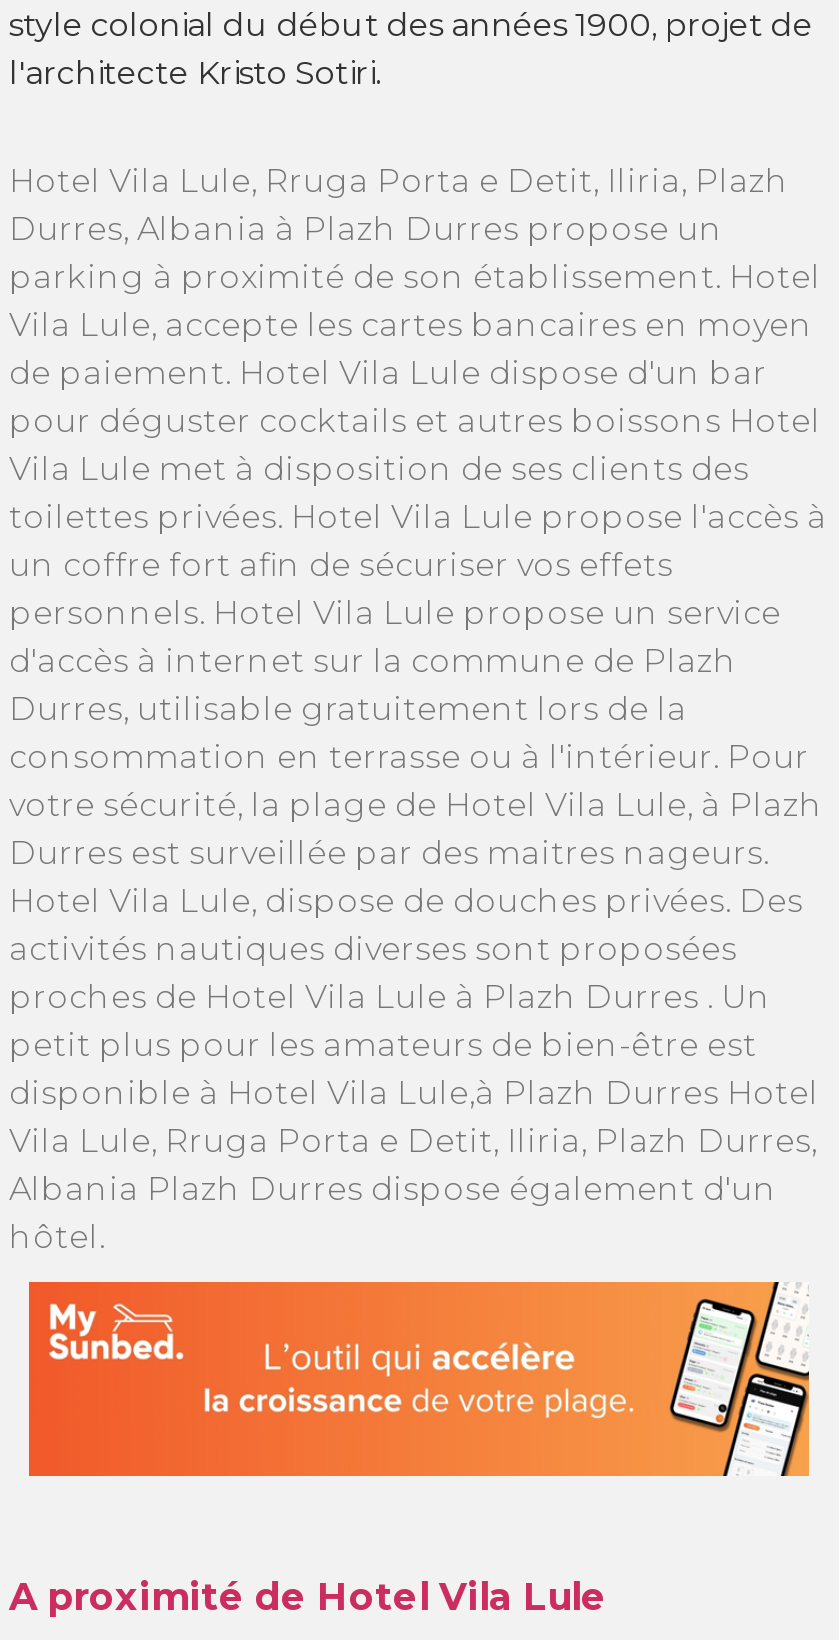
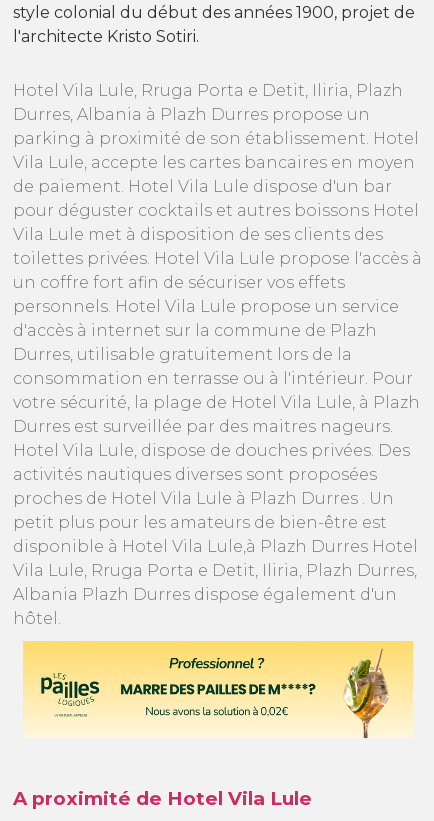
- [image]
+ [image]
